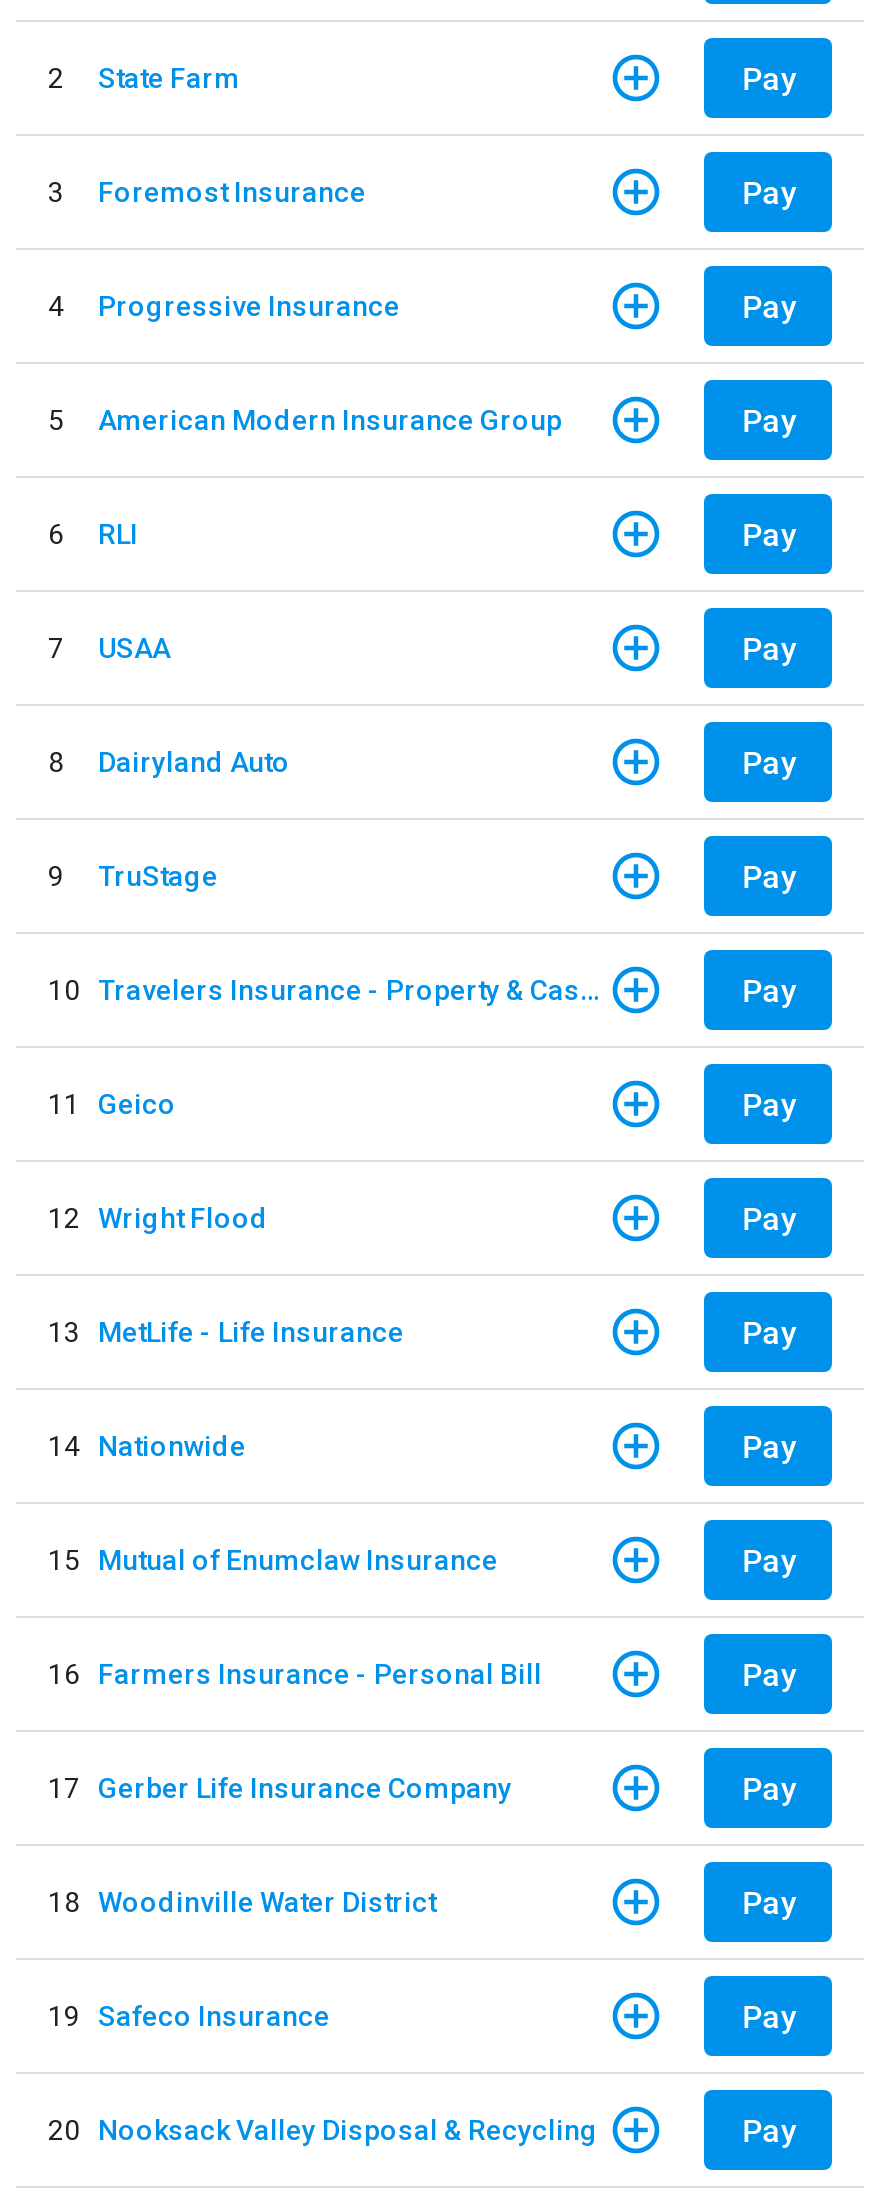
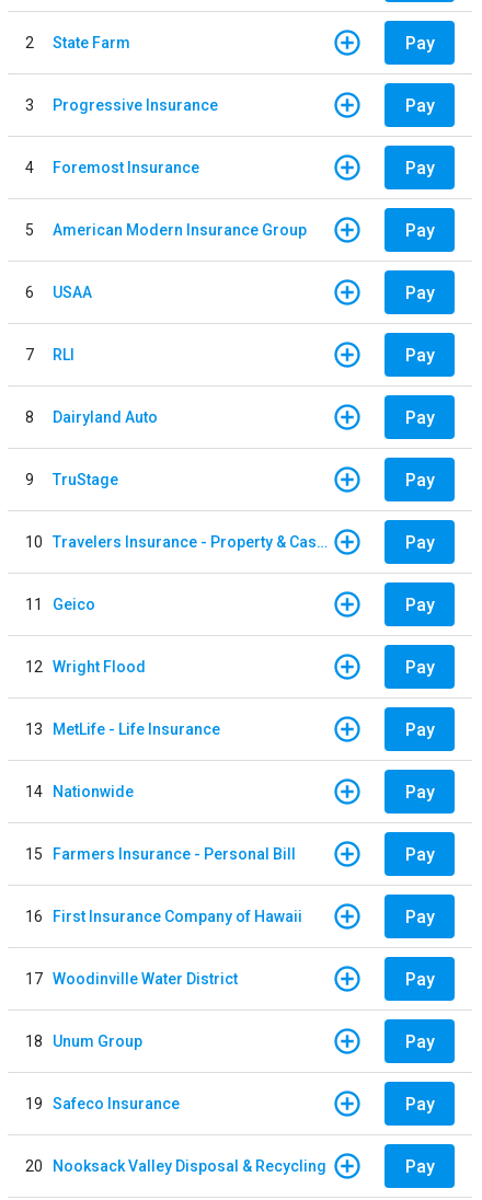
moved down: Foremost Insurance

moved up: Progressive Insurance

moved down: RLI

moved up: USAA

- 15 Mutual of Enumclaw Insurance
+ 15 Farmers Insurance - Personal Bill

- 16 Farmers Insurance - Personal Bill
+ 16 First Insurance Company of Hawaii

- 17 Gerber Life Insurance Company
+ 17 Woodinville Water District

- 18 Woodinville Water District
+ 18 Unum Group
